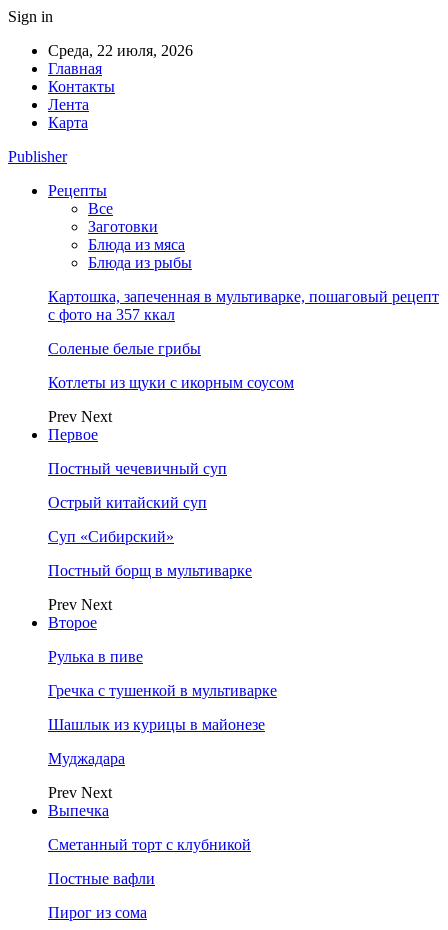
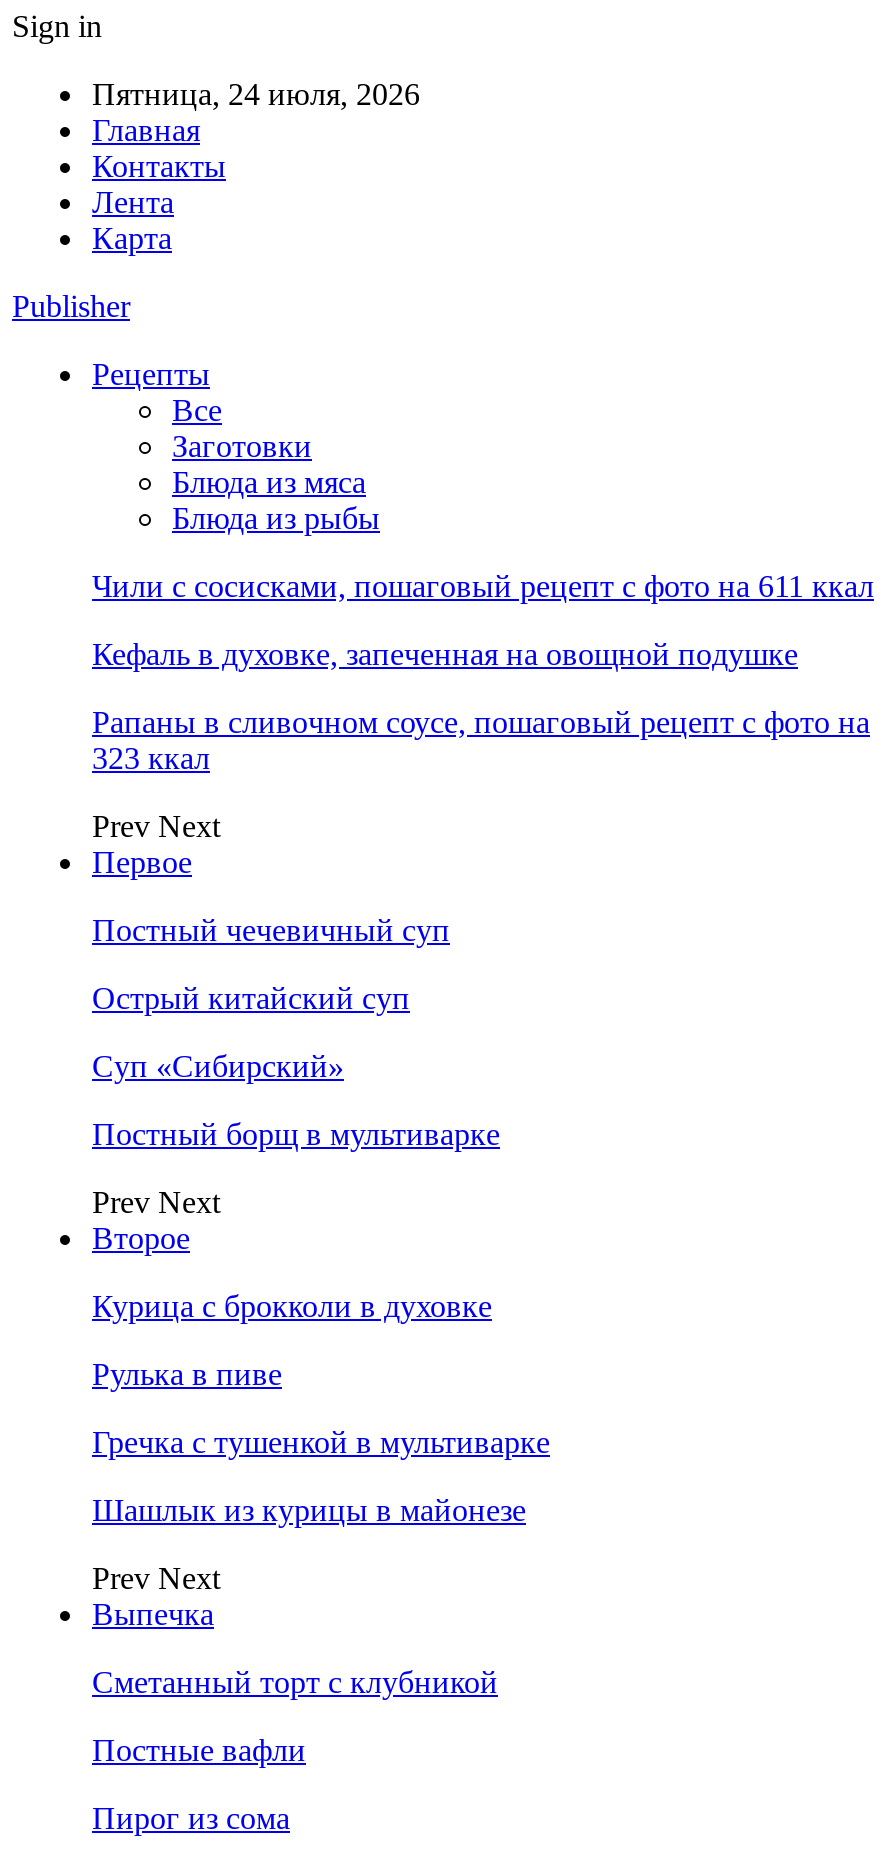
- Среда, 22 июля, 2026
+ Пятница, 24 июля, 2026

- Картошка, запеченная в мультиварке, пошаговый рецепт
- с фото на 357 ккал
+ Чили с сосисками, пошаговый рецепт с фото на 611 ккал

- Соленые белые грибы
+ Кефаль в духовке, запеченная на овощной подушке

- Котлеты из щуки с икорным соусом
+ Рапаны в сливочном соусе, пошаговый рецепт с фото на
+ 323 ккал

+ Курица с брокколи в духовке

moved down: Рулька в пиве | Гречка с тушенкой в мультиварке | Шашлык из курицы в майонезе

- Муджадара
